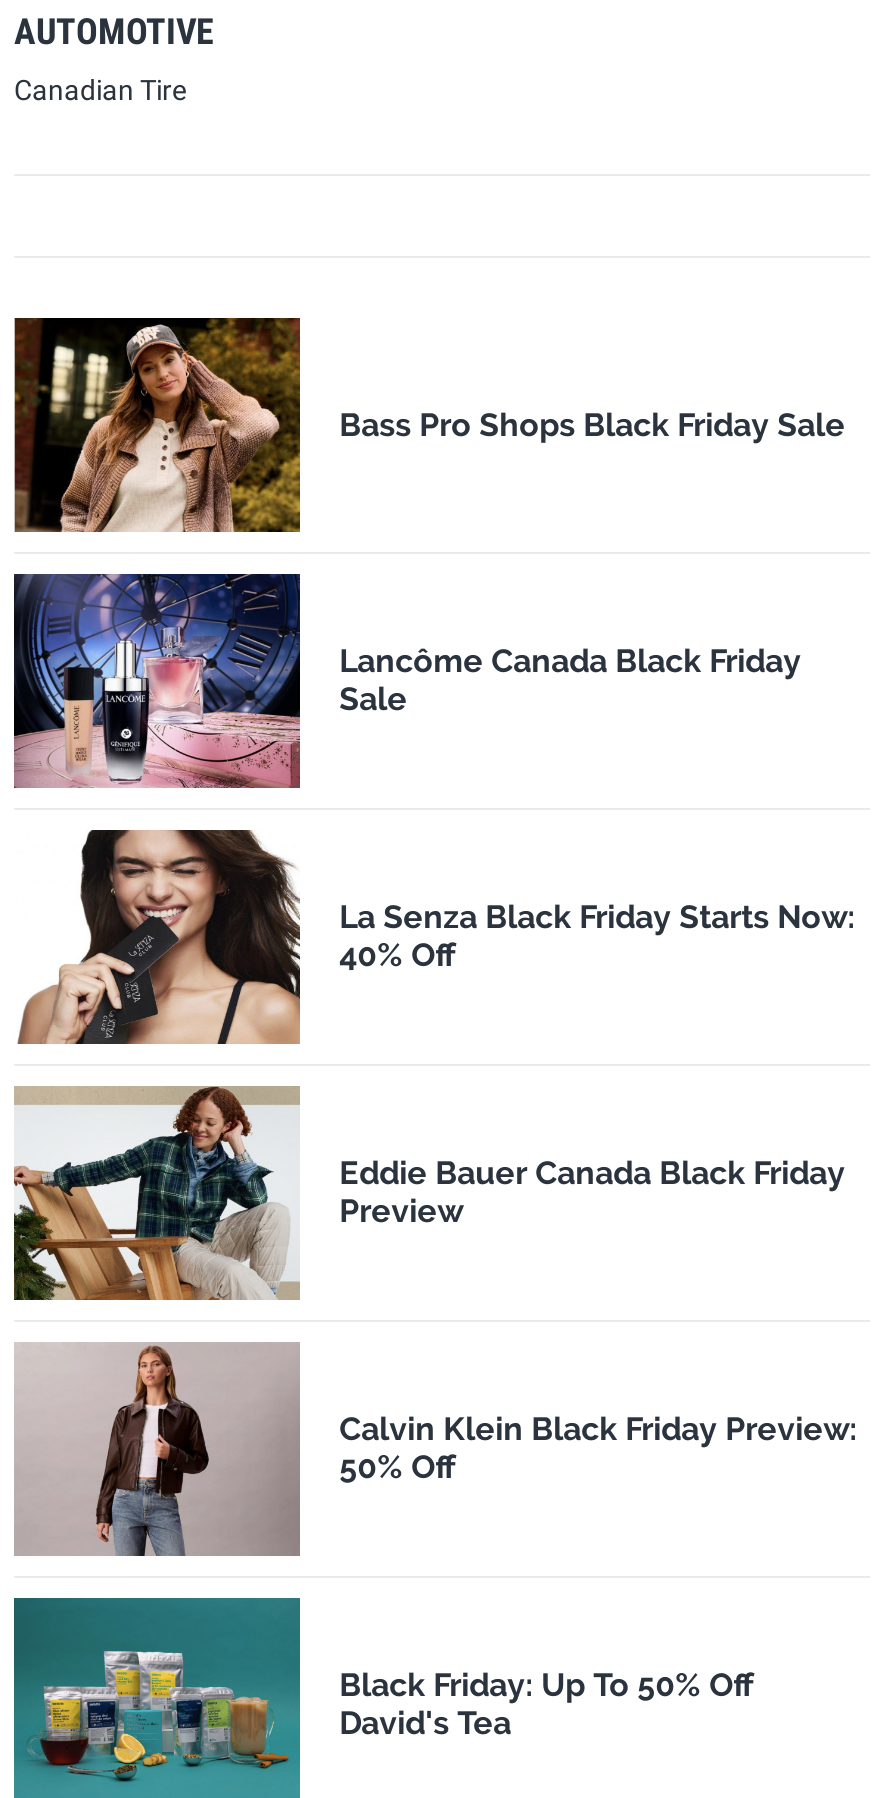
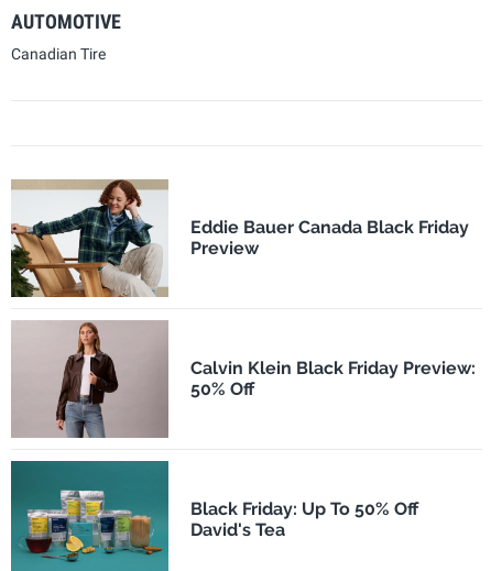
- [image]
- Bass Pro Shops Black Friday Sale

- [image]
- Lancôme Canada Black Friday
- Sale

- [image]
- La Senza Black Friday Starts Now:
- 40% Off
